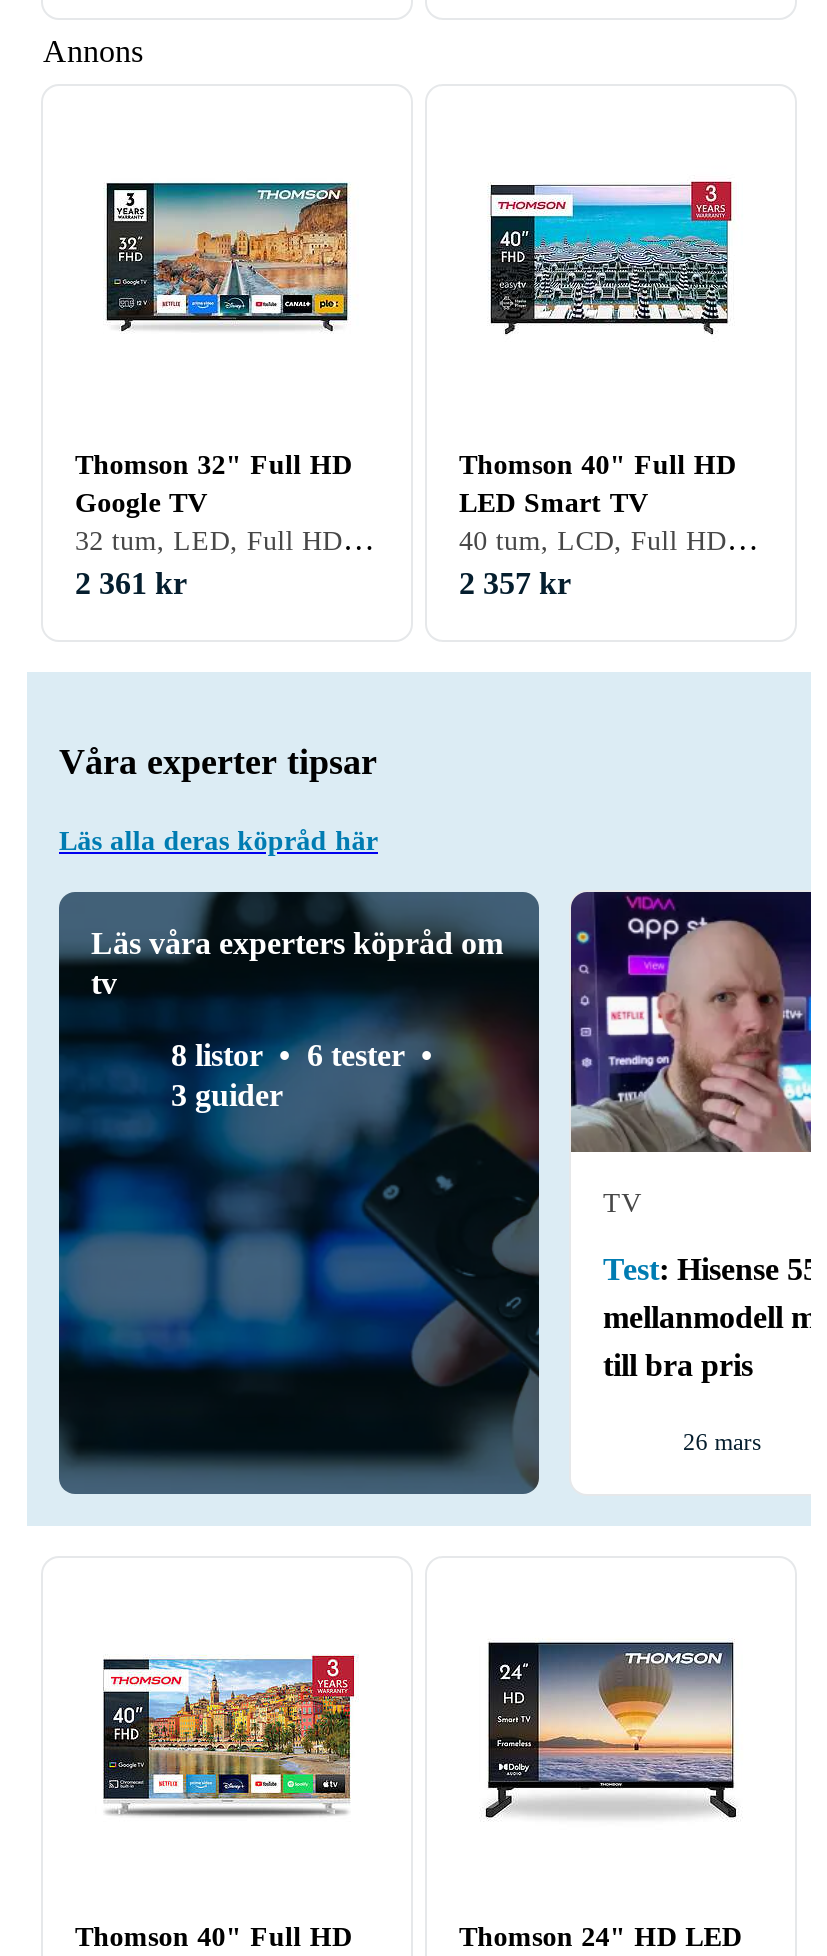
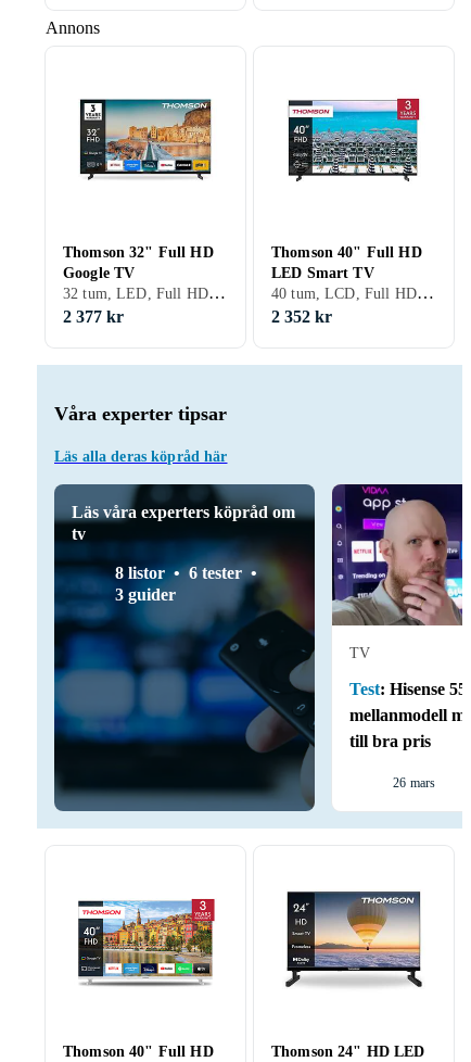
- 2 361 kr
+ 2 377 kr

- 2 357 kr
+ 2 352 kr
